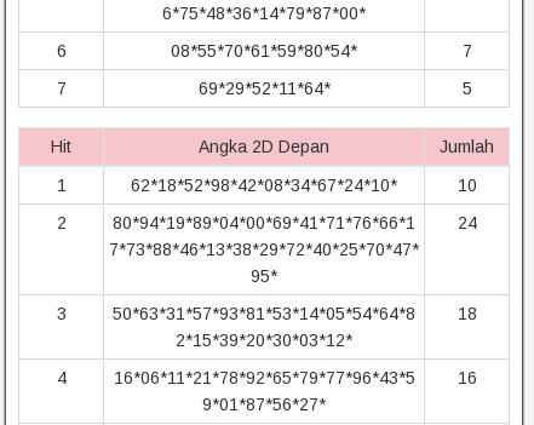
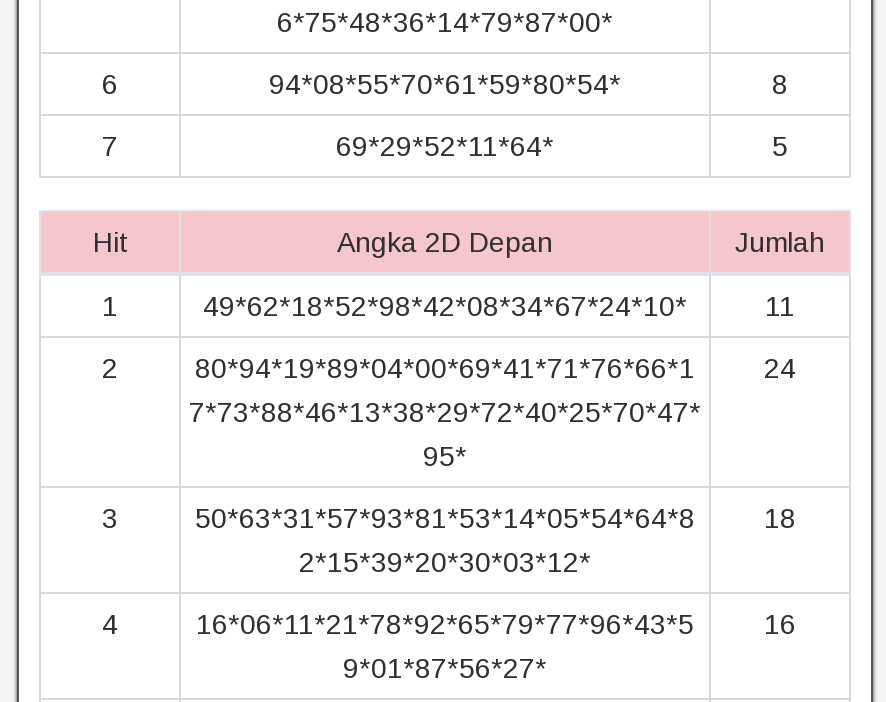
- 08*55*70*61*59*80*54*
+ 94*08*55*70*61*59*80*54*

- 7
+ 8

- 62*18*52*98*42*08*34*67*24*10*
+ 49*62*18*52*98*42*08*34*67*24*10*

- 10
+ 11
